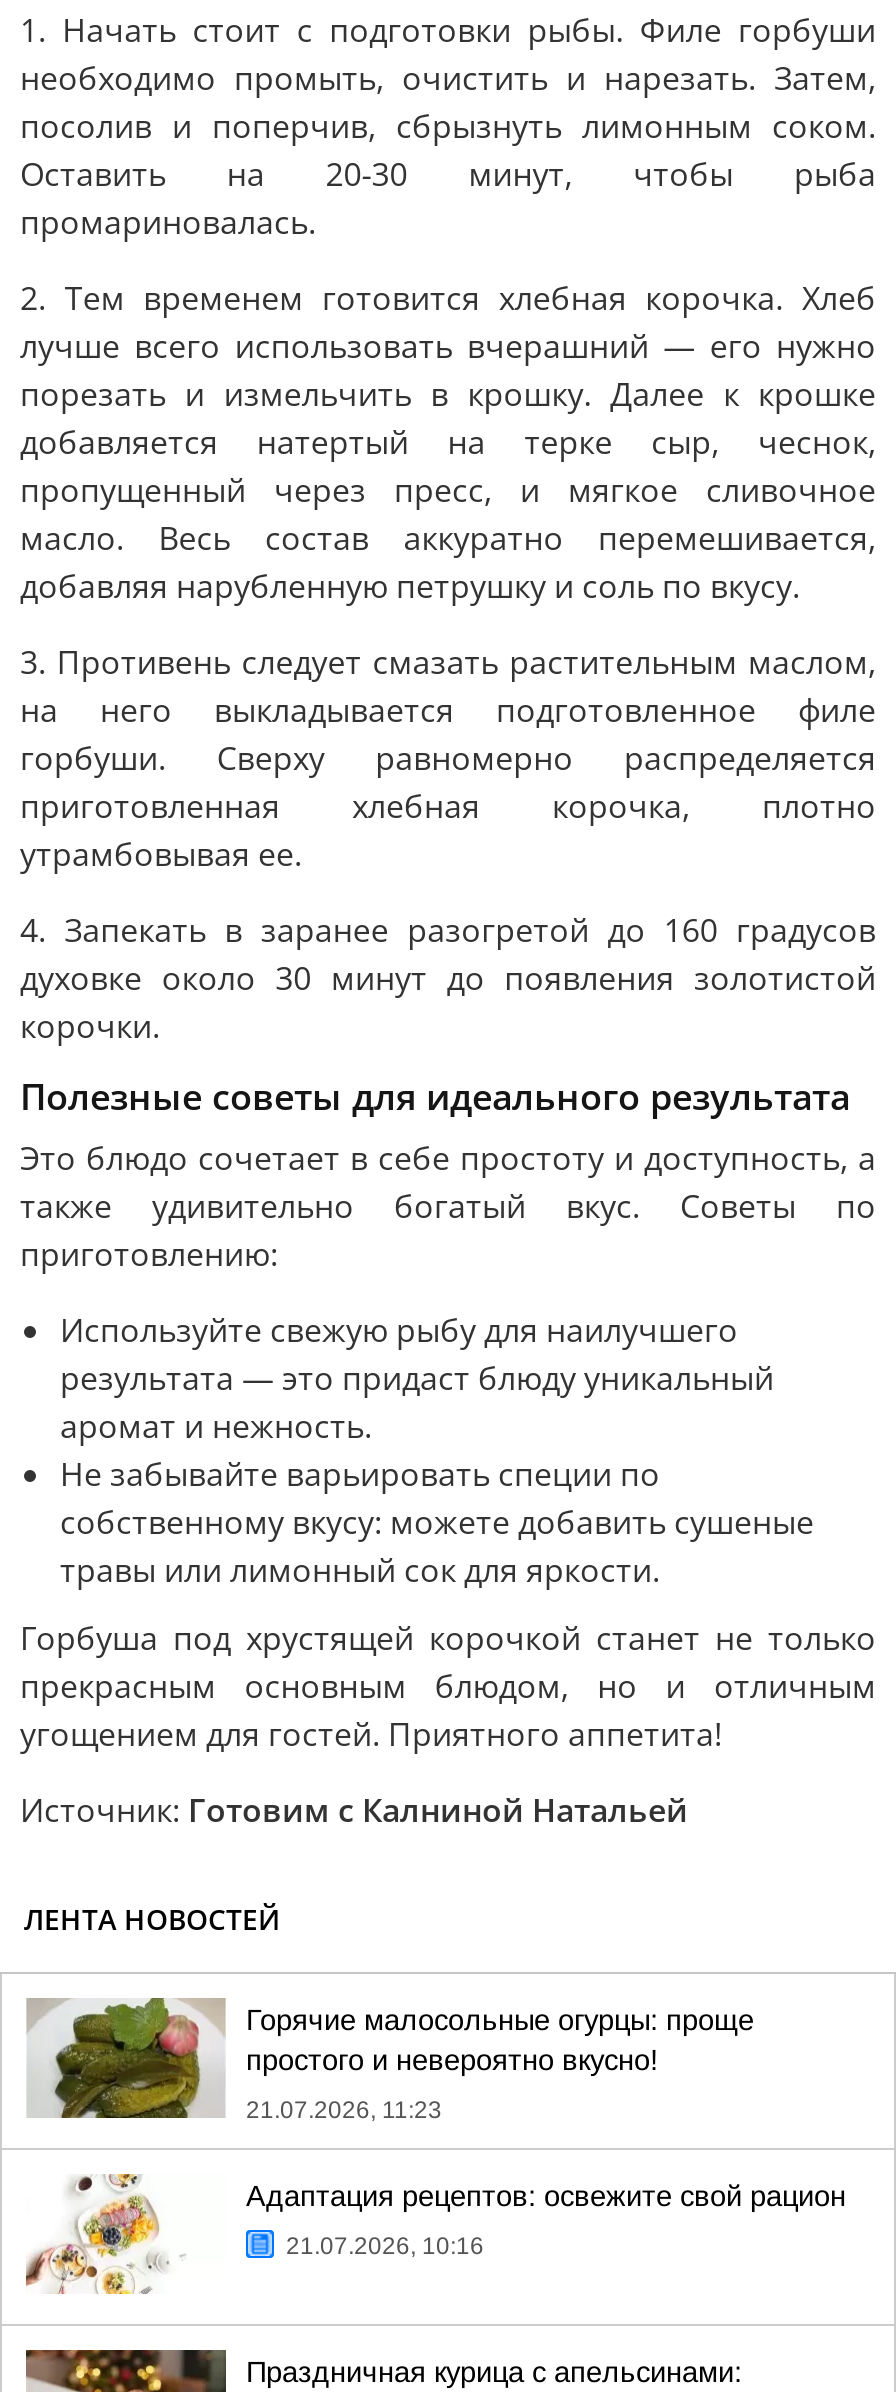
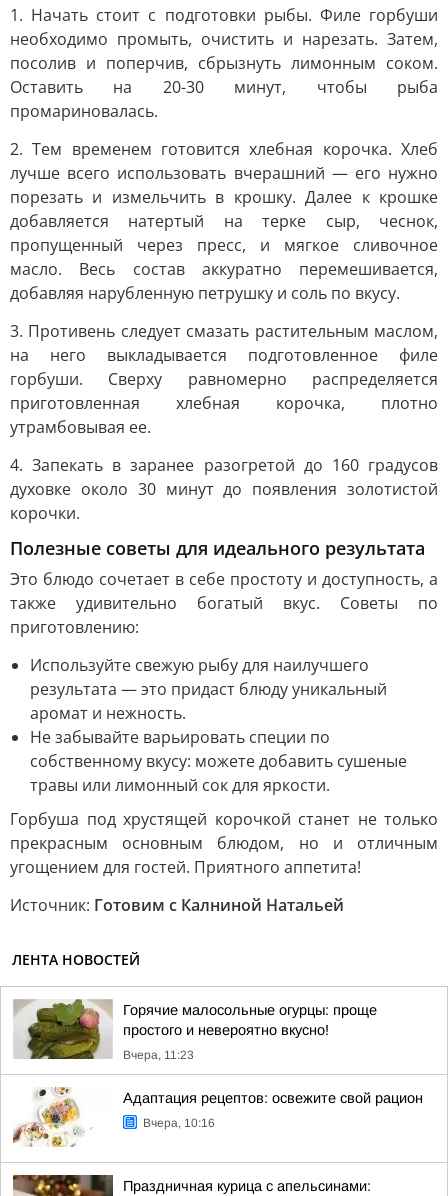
- 21.07.2026, 11:23
+ Вчера, 11:23

- 21.07.2026, 10:16
+ Вчера, 10:16
